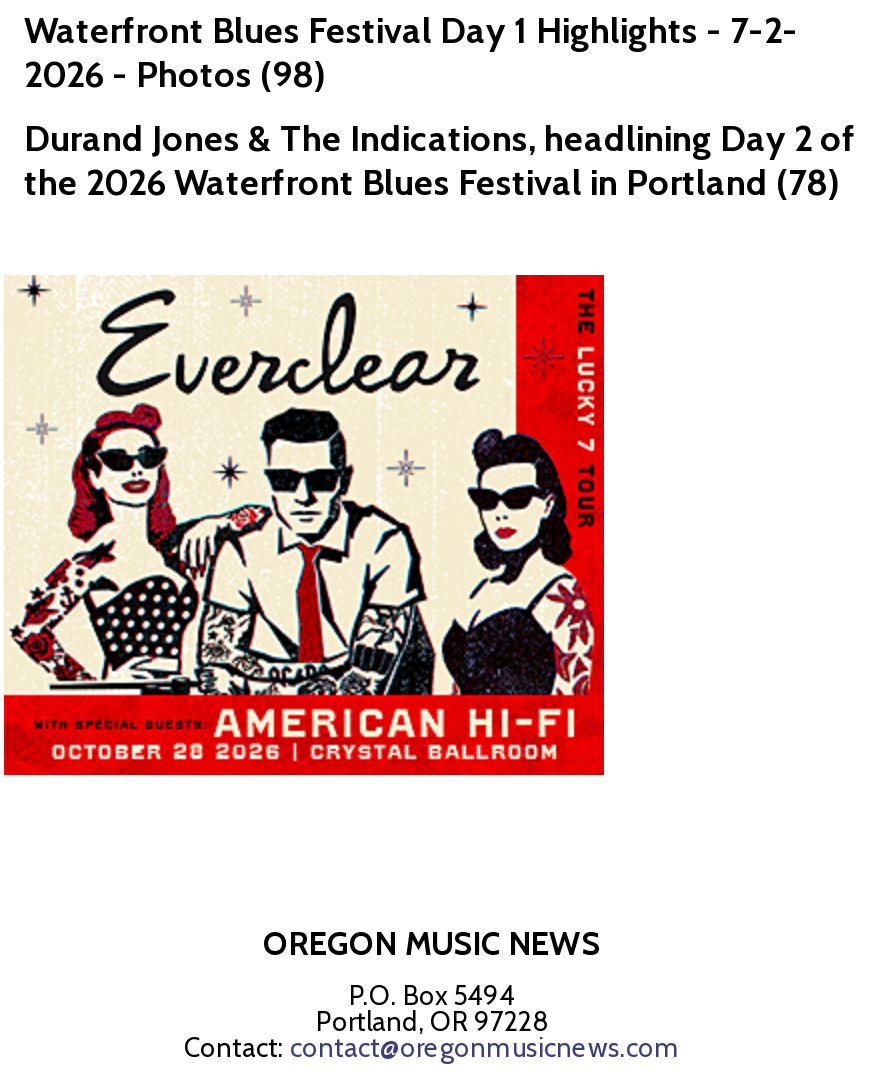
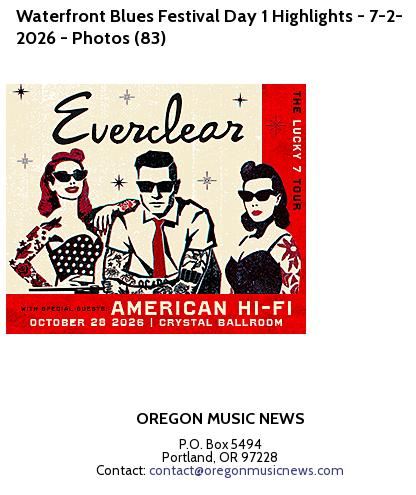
- 2026 - Photos (98)
- Durand Jones & The Indications, headlining Day 2 of
- the 2026 Waterfront Blues Festival in Portland (78)
+ 2026 - Photos (83)
